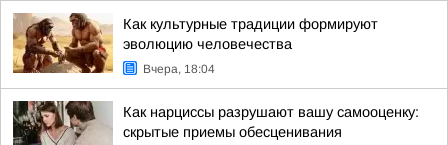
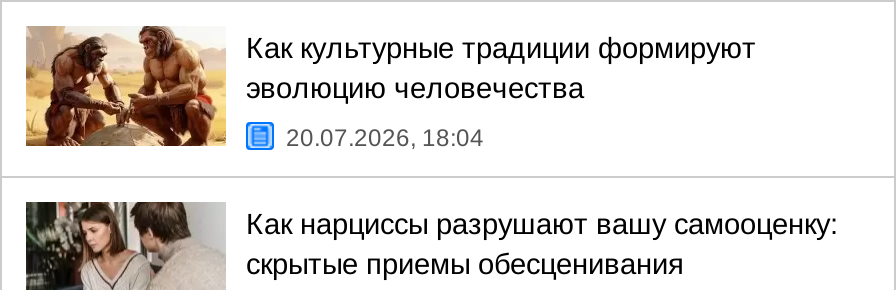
- Вчера, 18:04
+ 20.07.2026, 18:04
